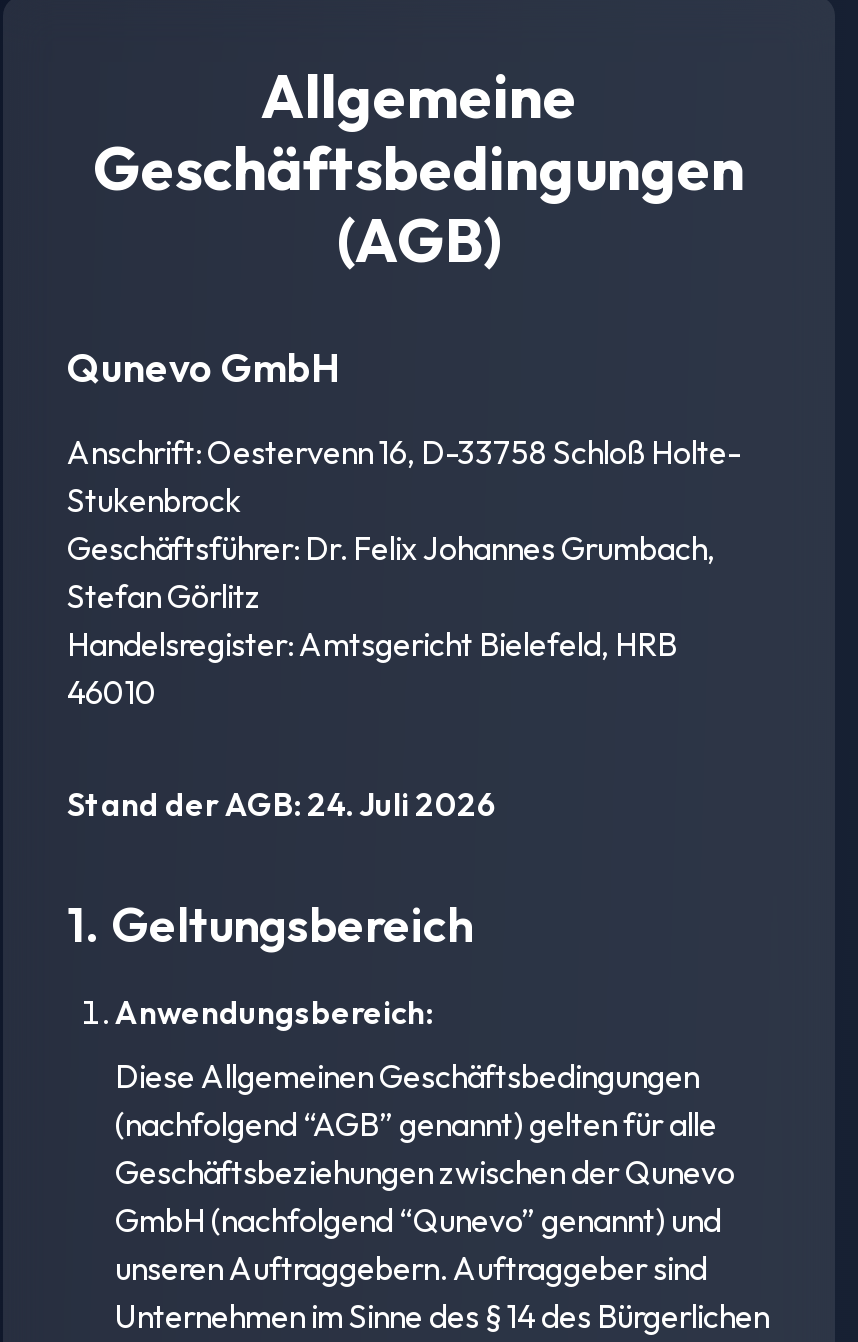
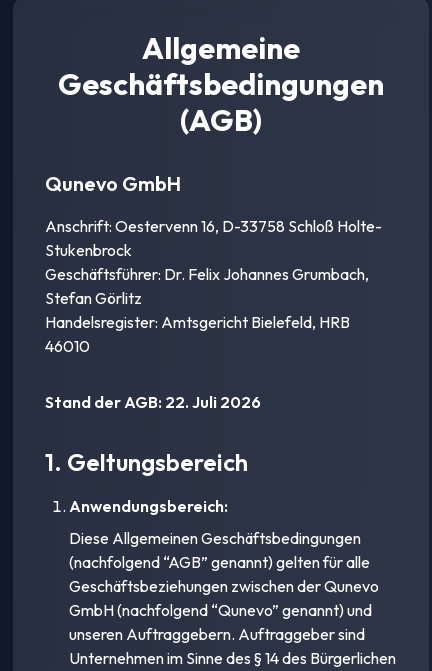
- Stand der AGB: 24. Juli 2026
+ Stand der AGB: 22. Juli 2026
